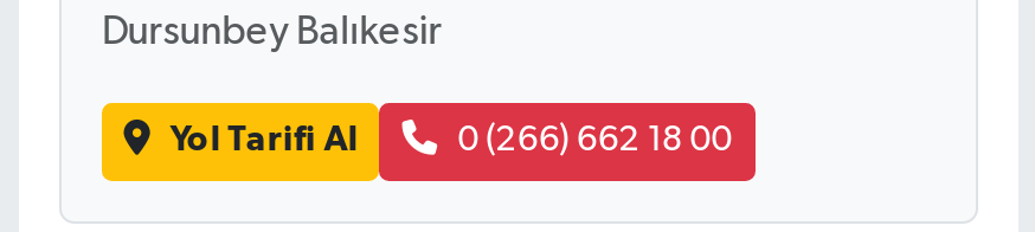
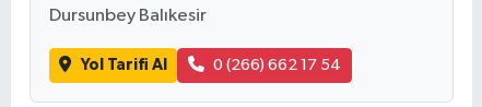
- 0 (266) 662 18 00
+ 0 (266) 662 17 54
